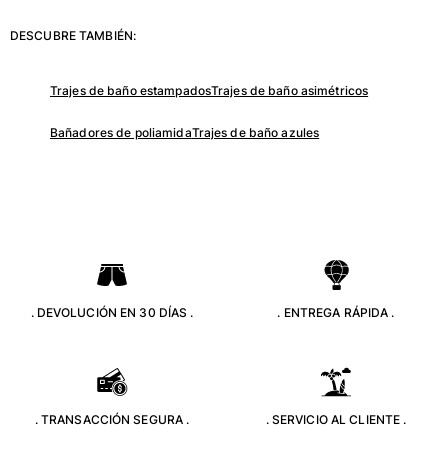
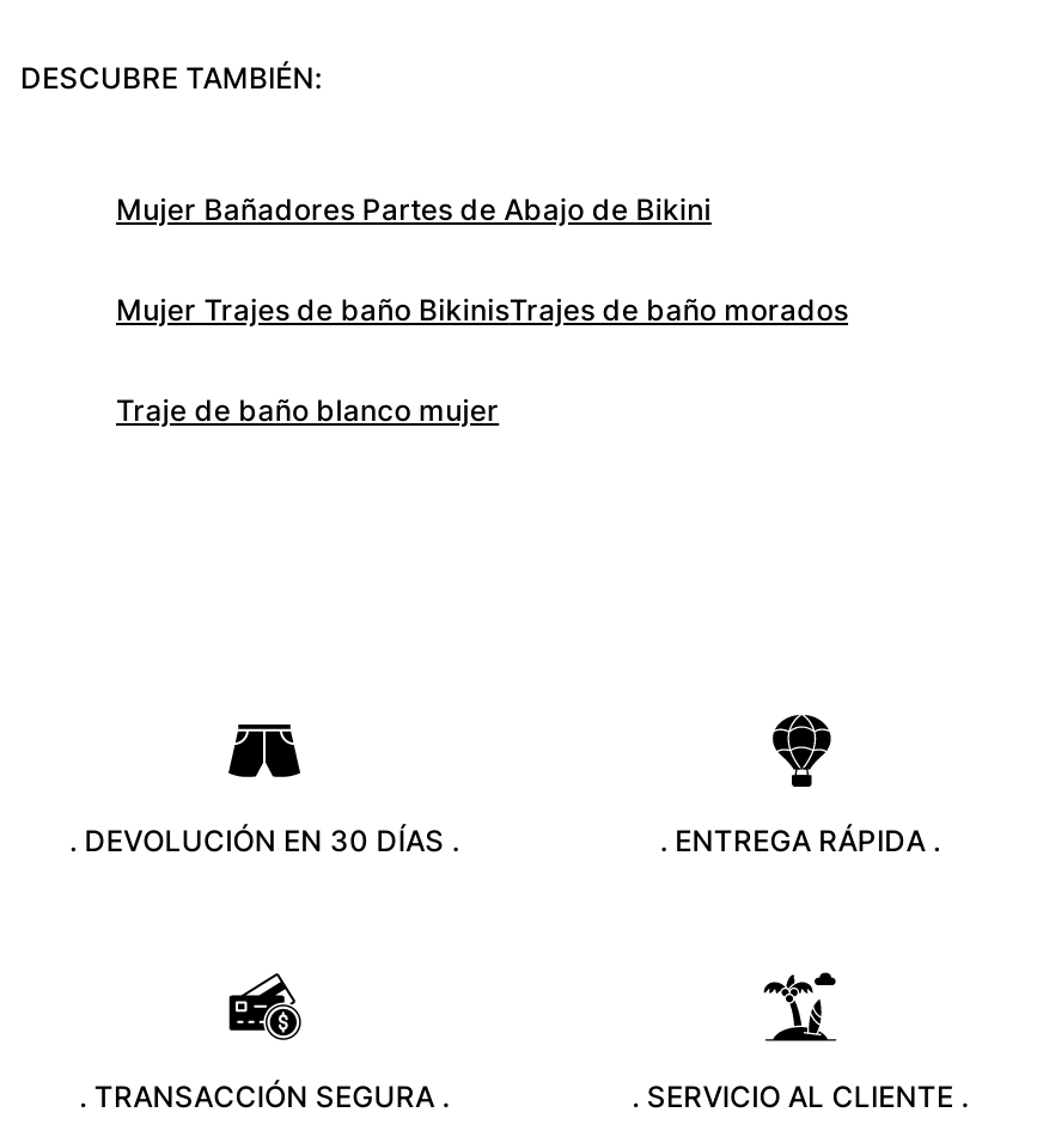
- Trajes de baño estampadosTrajes de baño asimétricos
- Bañadores de poliamidaTrajes de baño azules
+ Mujer Bañadores Partes de Abajo de Bikini
+ Mujer Trajes de baño BikinisTrajes de baño morados
+ Traje de baño blanco mujer
